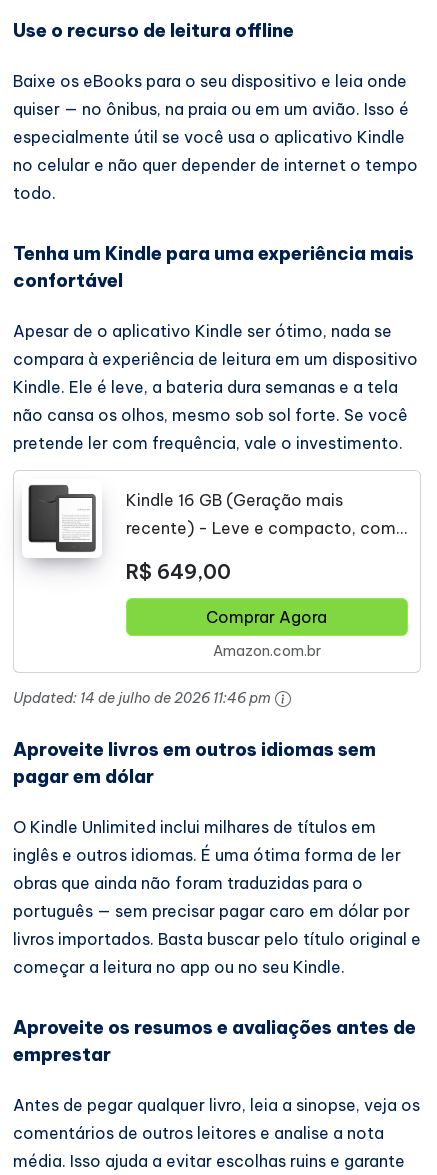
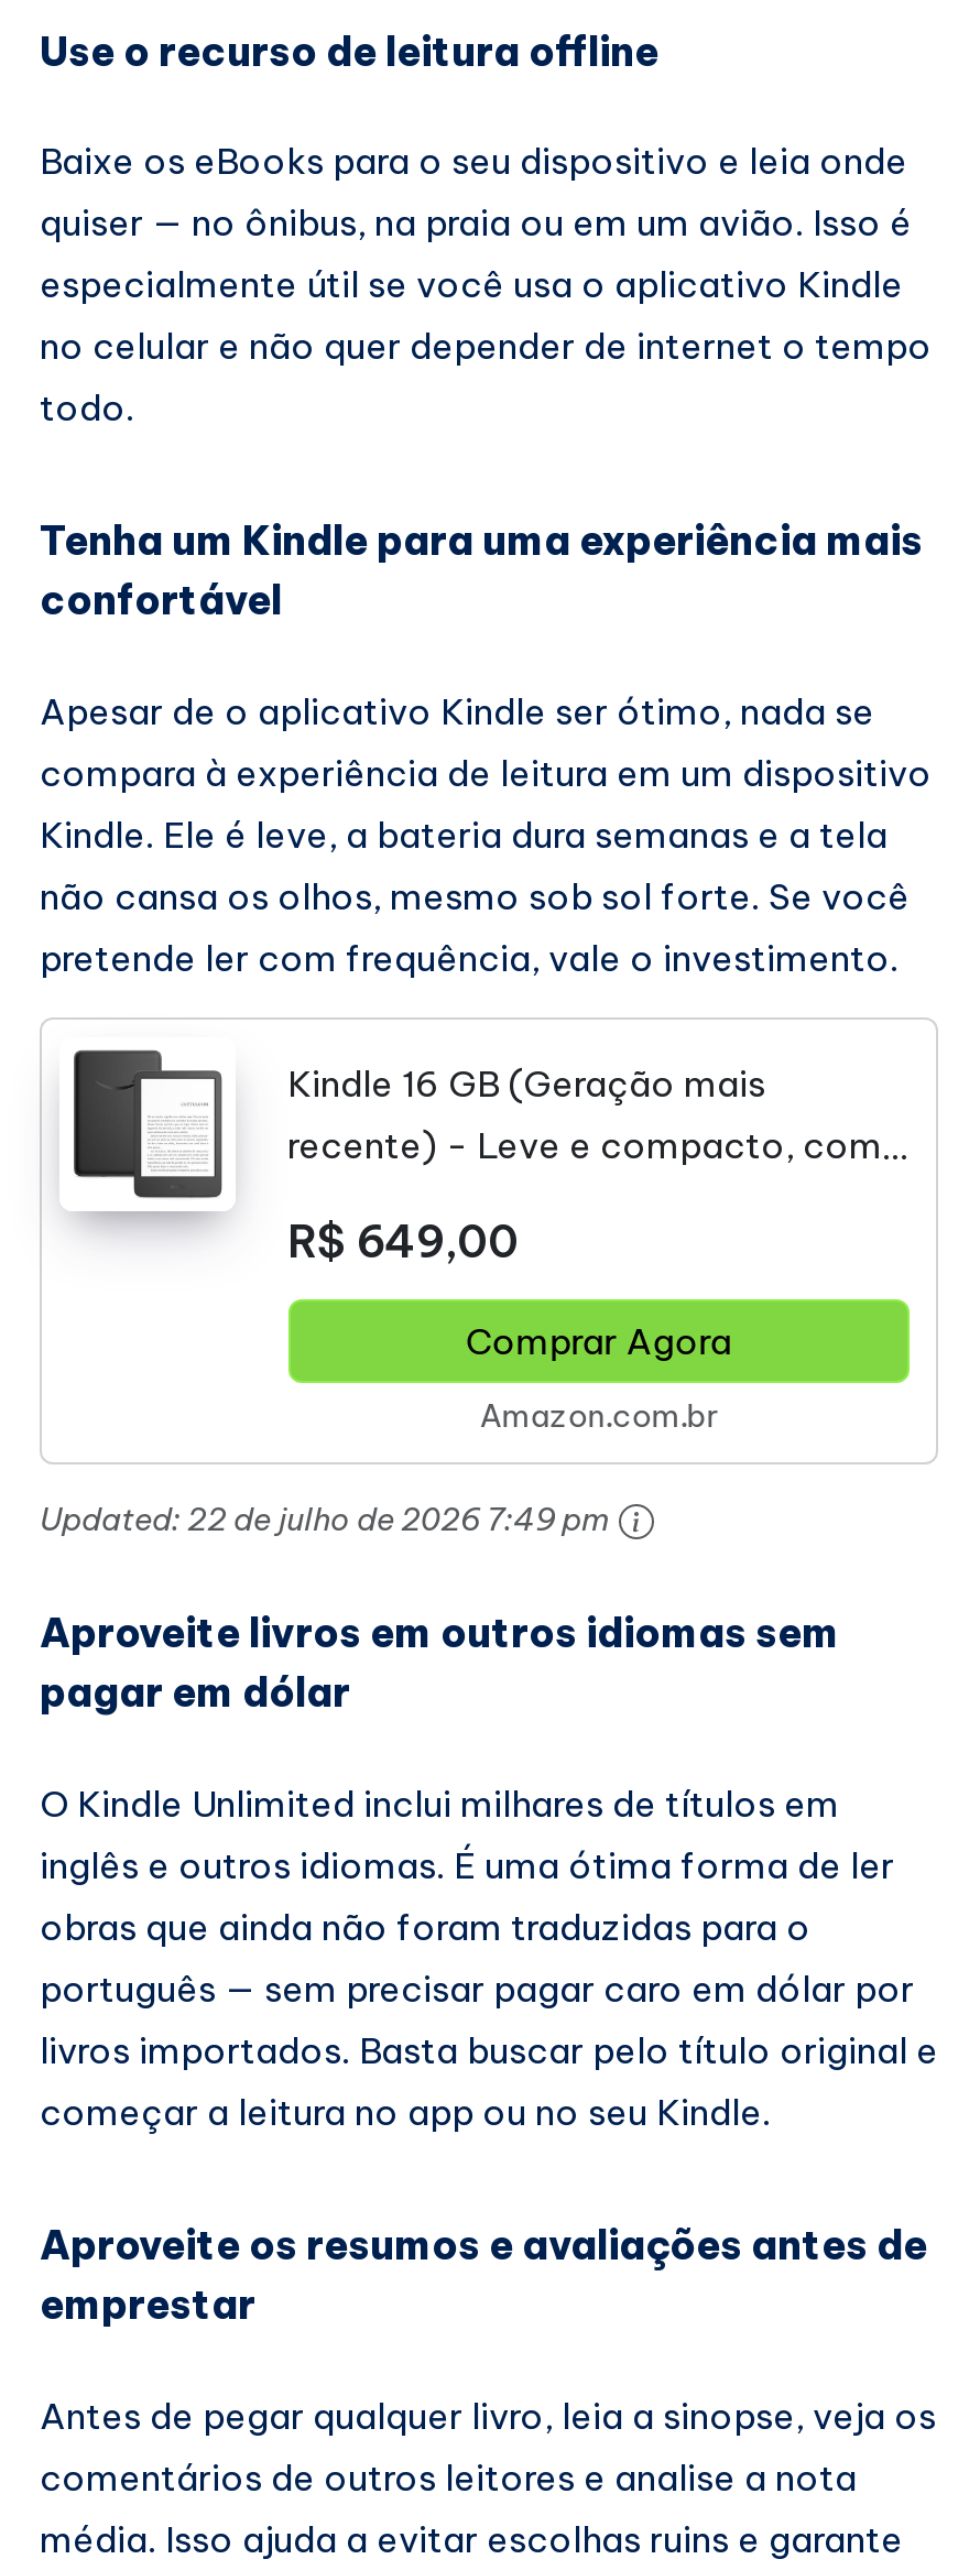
- Updated: 14 de julho de 2026 11:46 pm
+ Updated: 22 de julho de 2026 7:49 pm
